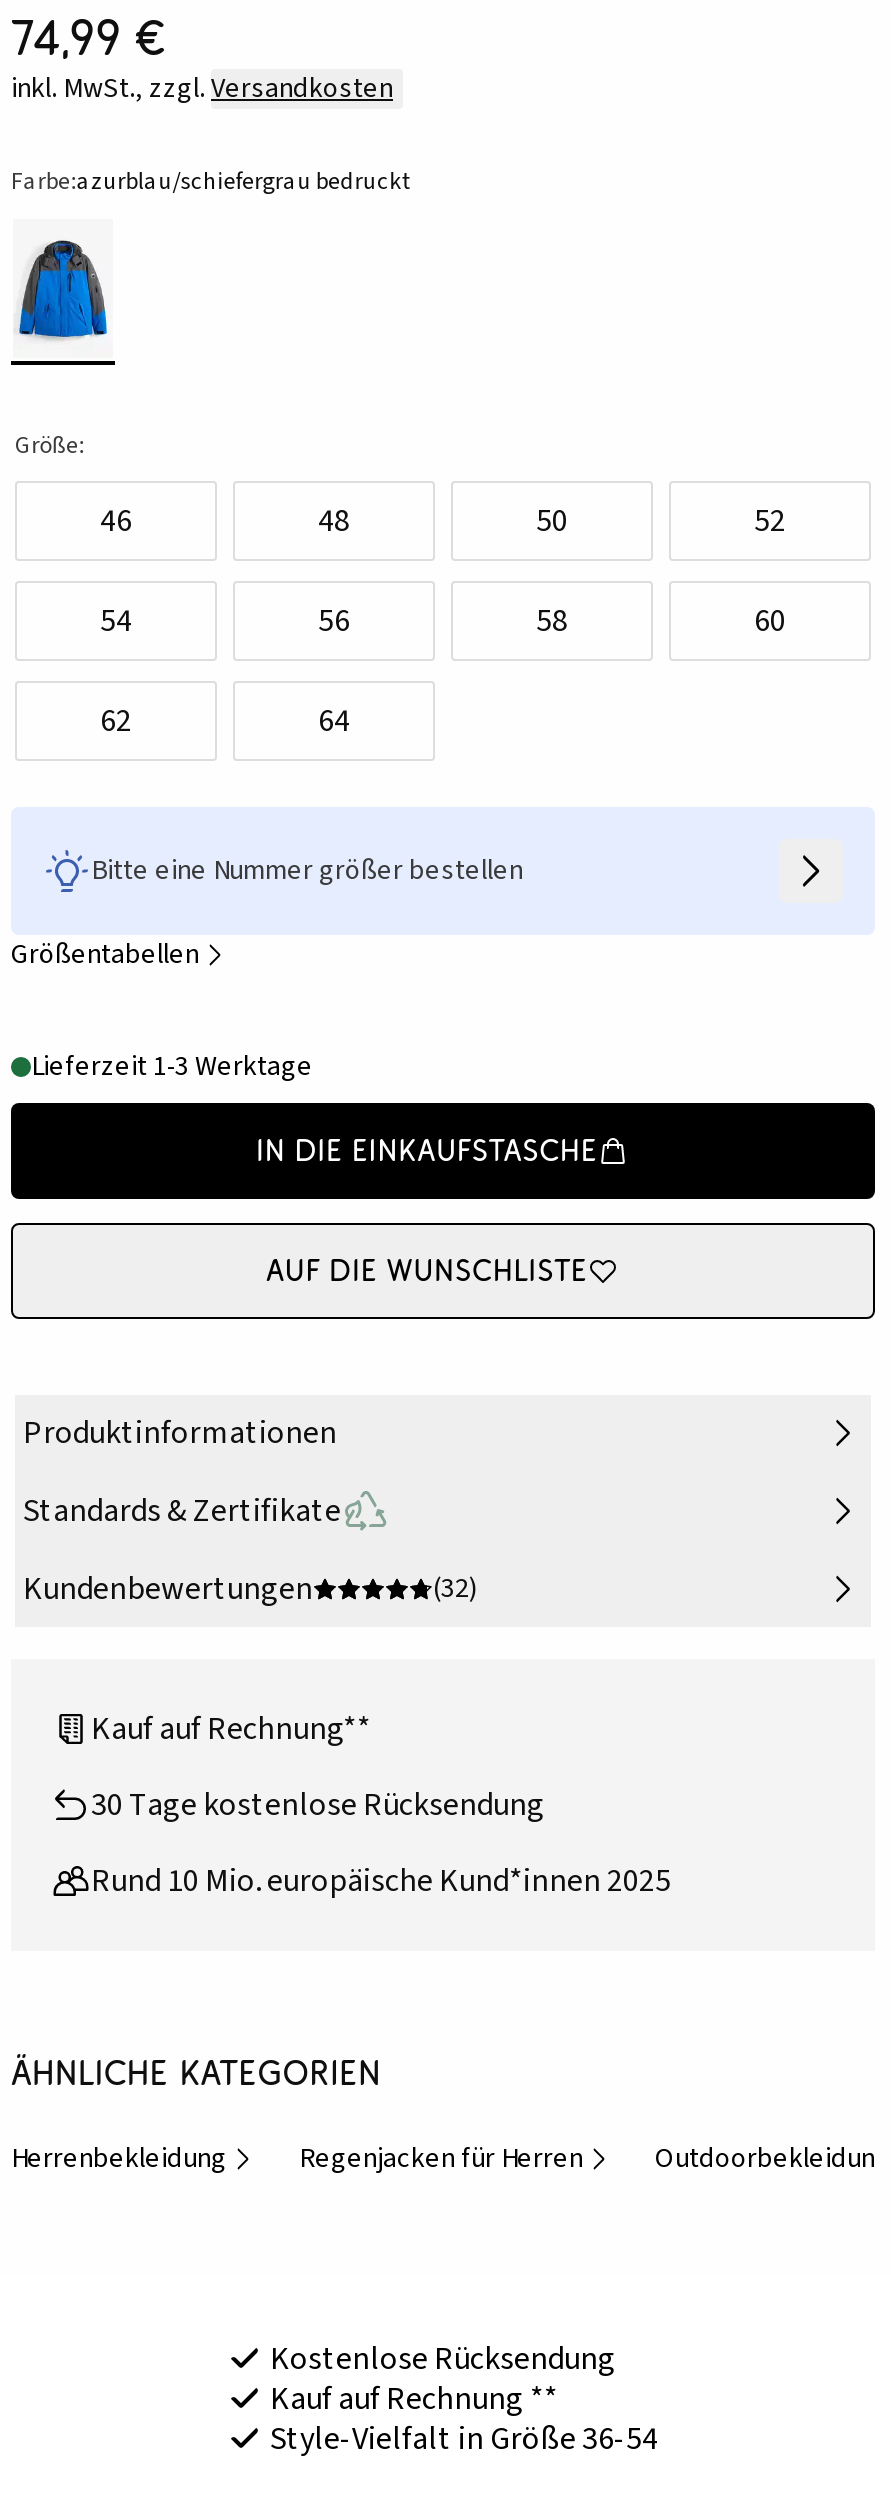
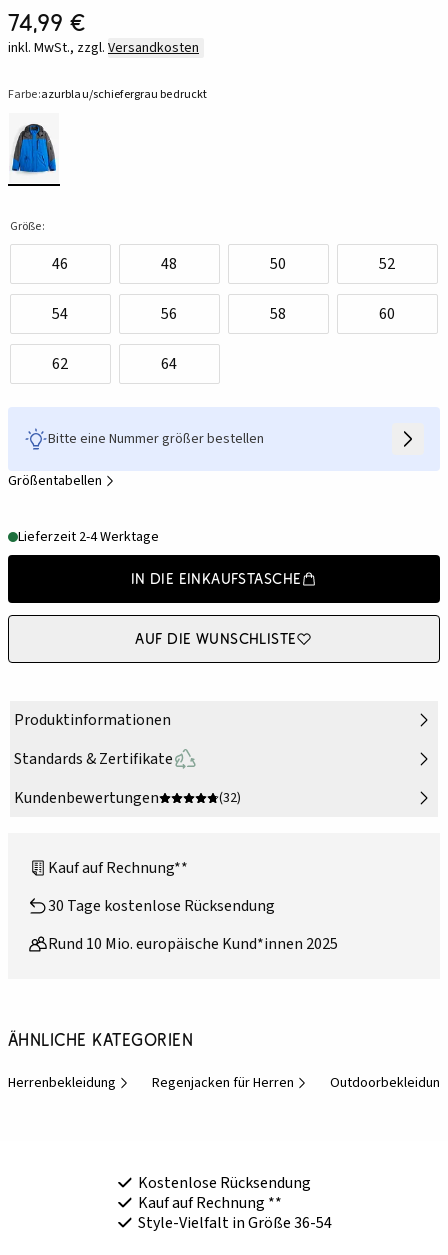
- Lieferzeit 1-3 Werktage
+ Lieferzeit 2-4 Werktage
